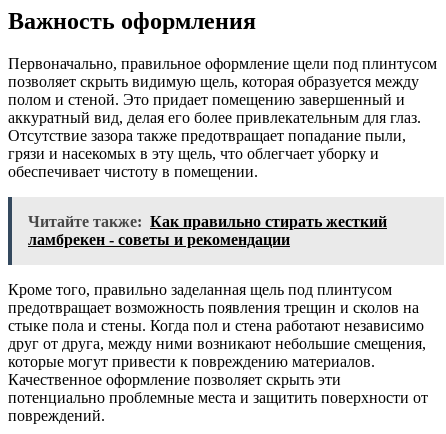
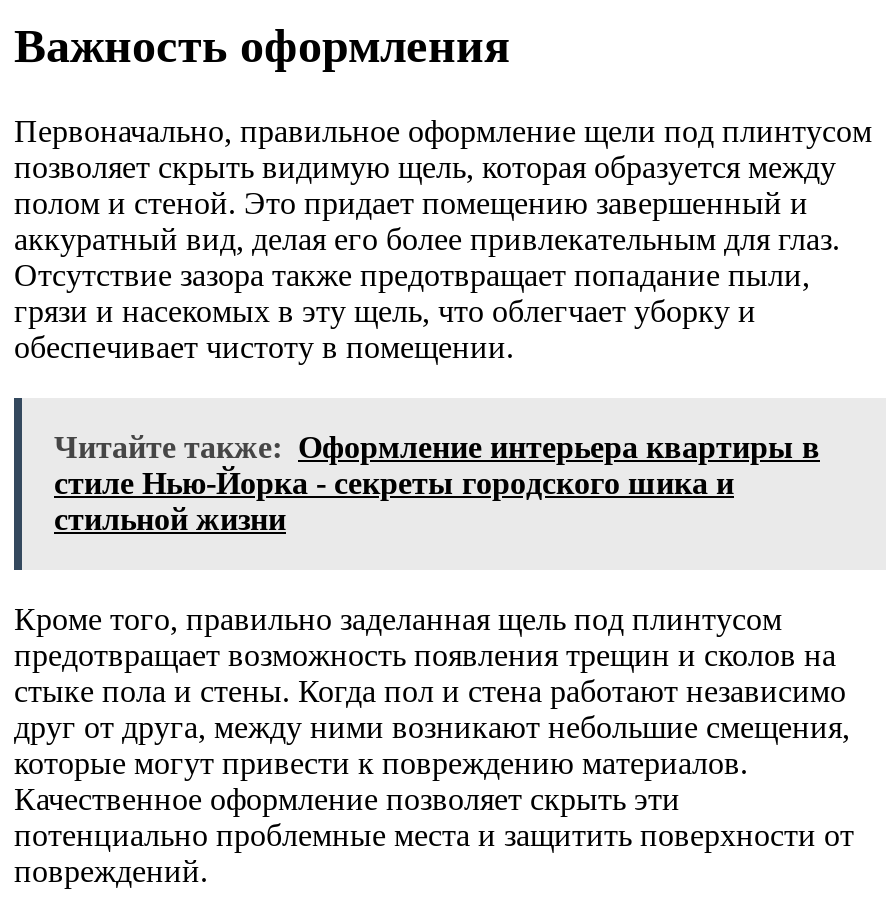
- Читайте также: Как правильно стирать жесткий
- ламбрекен - советы и рекомендации
+ Читайте также: Оформление интерьера квартиры в
+ стиле Нью-Йорка - секреты городского шика и
+ стильной жизни
